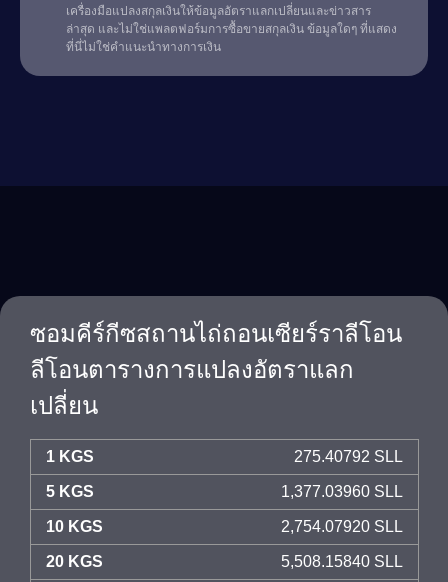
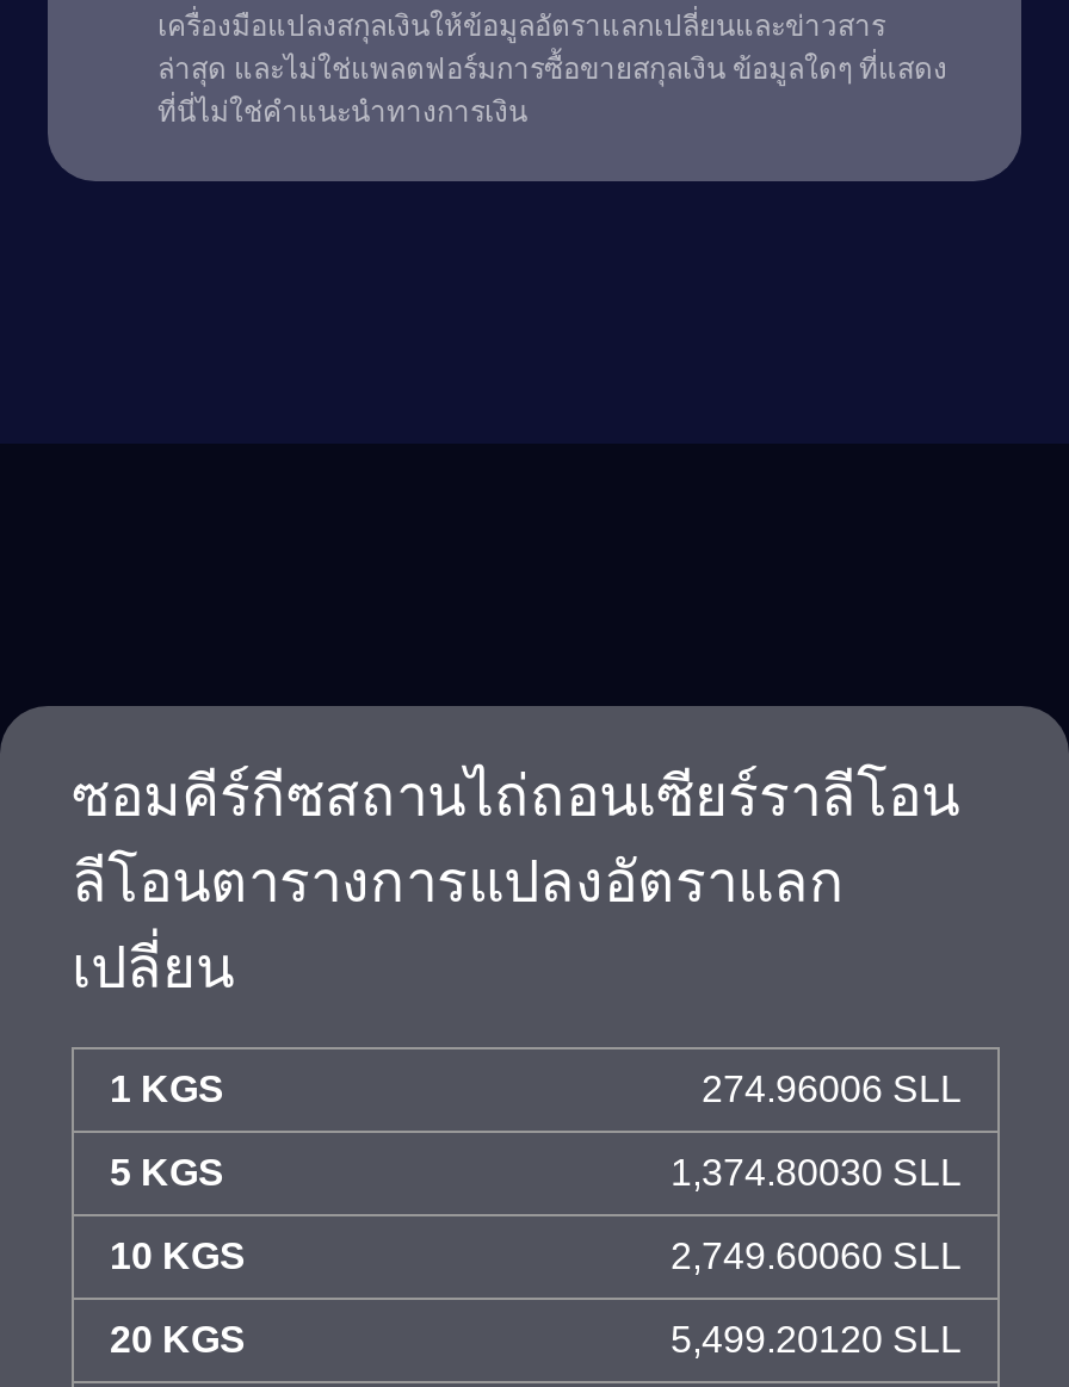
- 275.40792 SLL
+ 274.96006 SLL

- 1,377.03960 SLL
+ 1,374.80030 SLL

- 2,754.07920 SLL
+ 2,749.60060 SLL

- 5,508.15840 SLL
+ 5,499.20120 SLL
